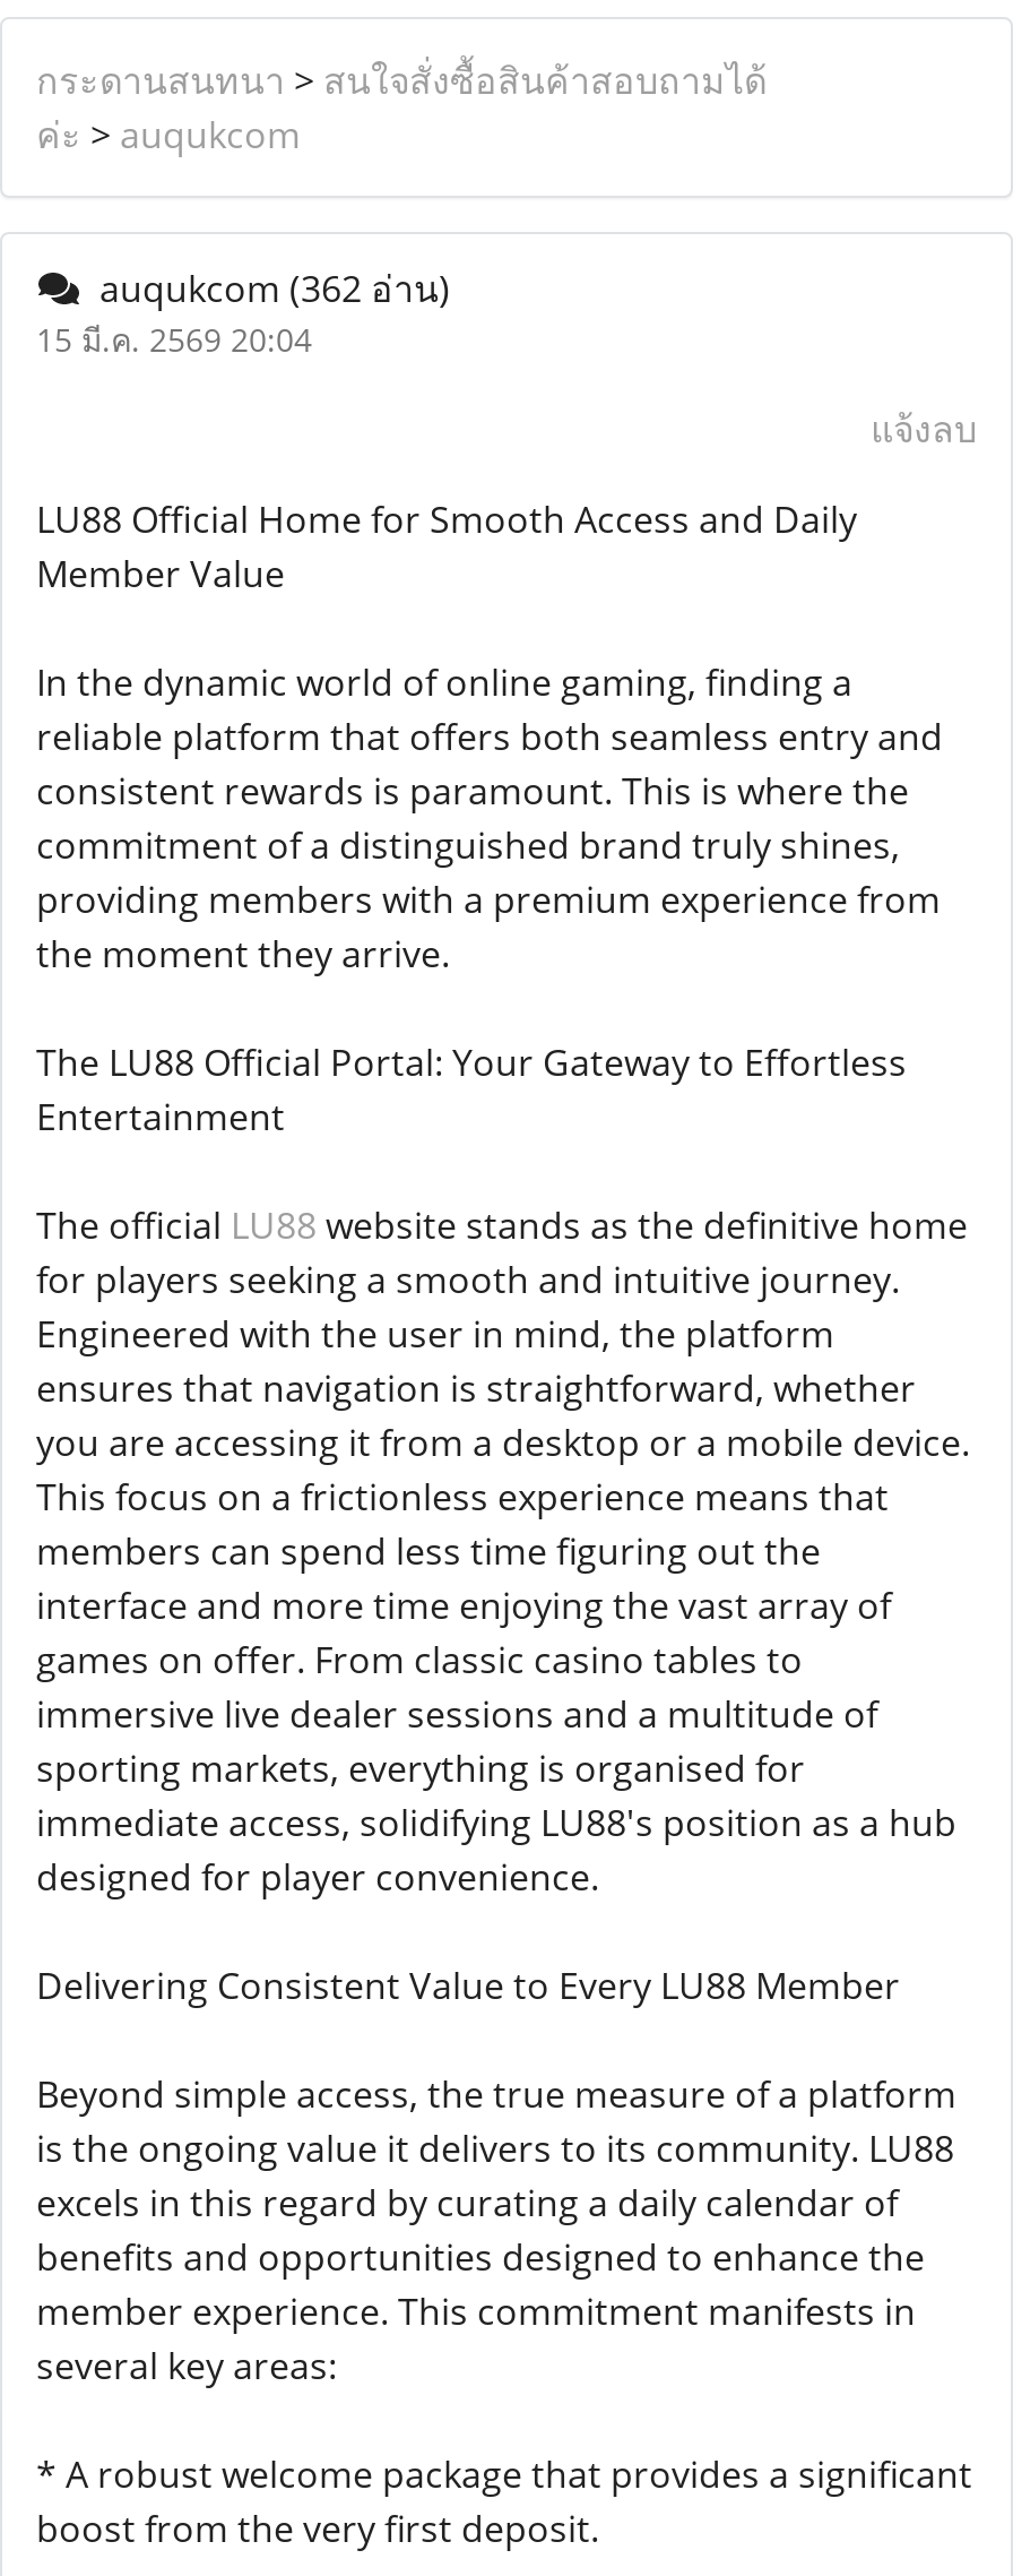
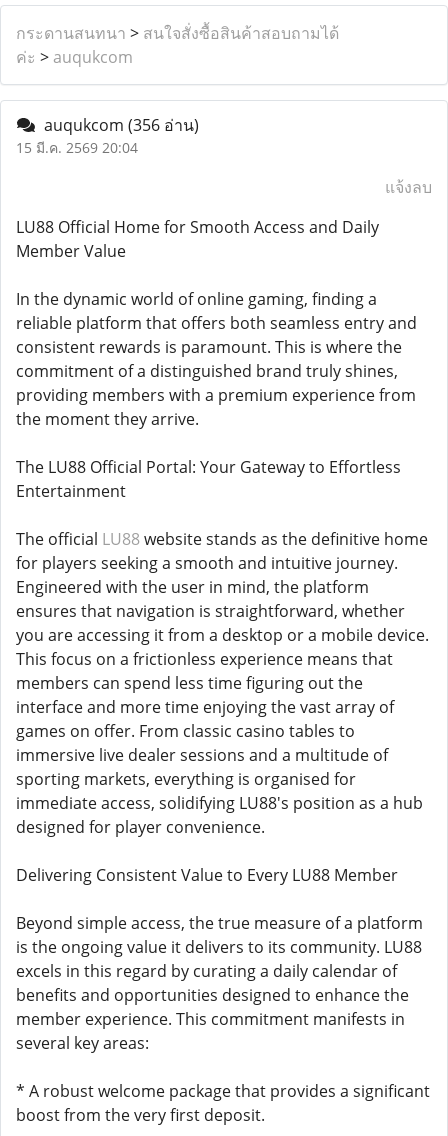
- auqukcom (362 อ่าน)
+ auqukcom (356 อ่าน)
